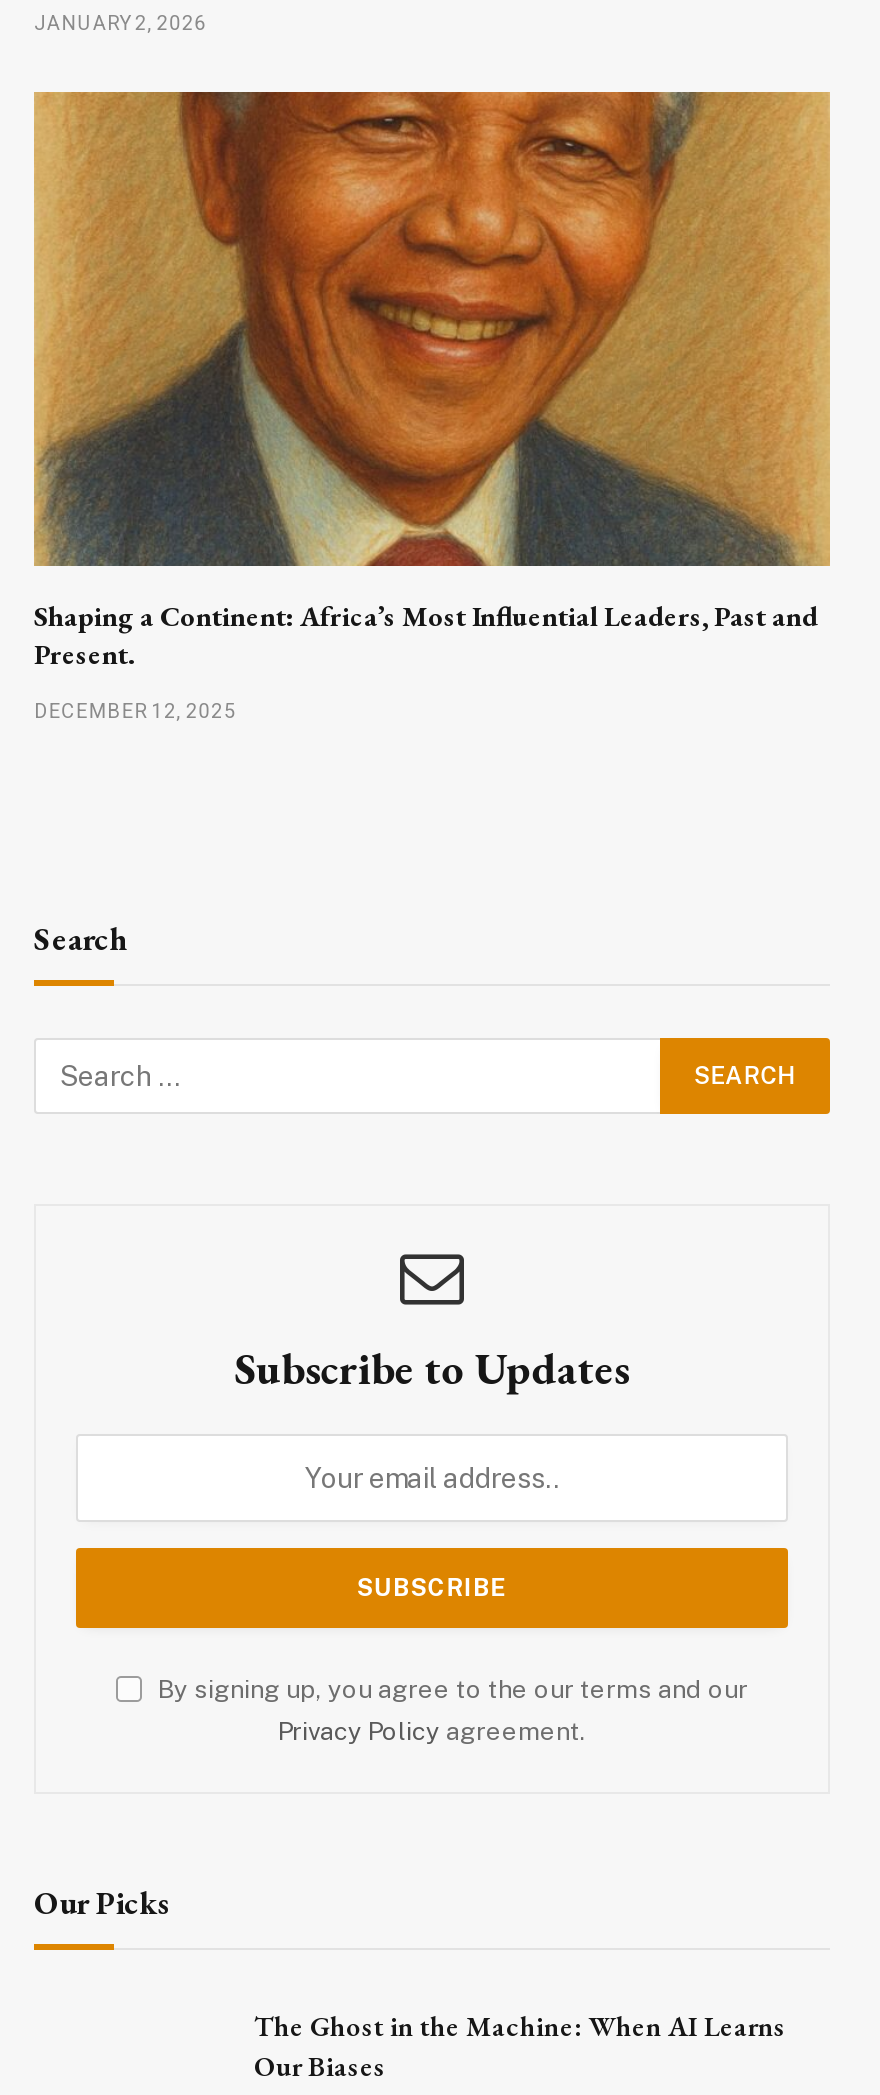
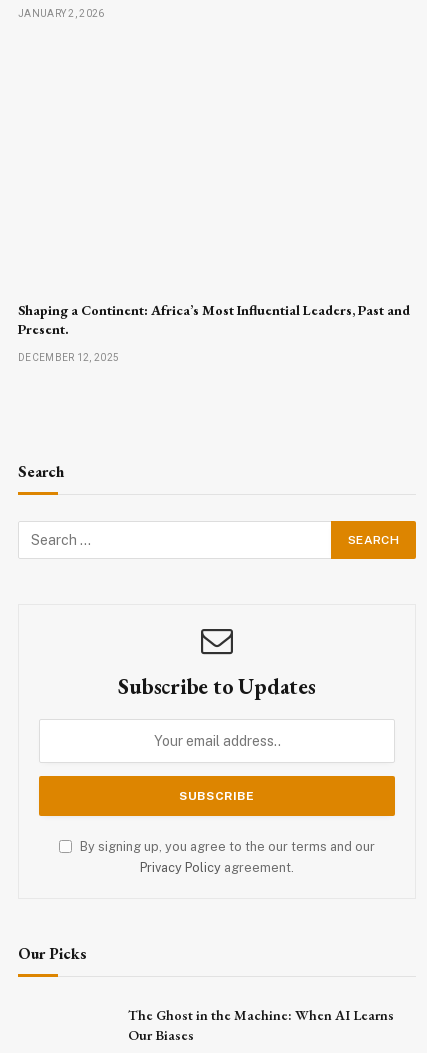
- [image]
